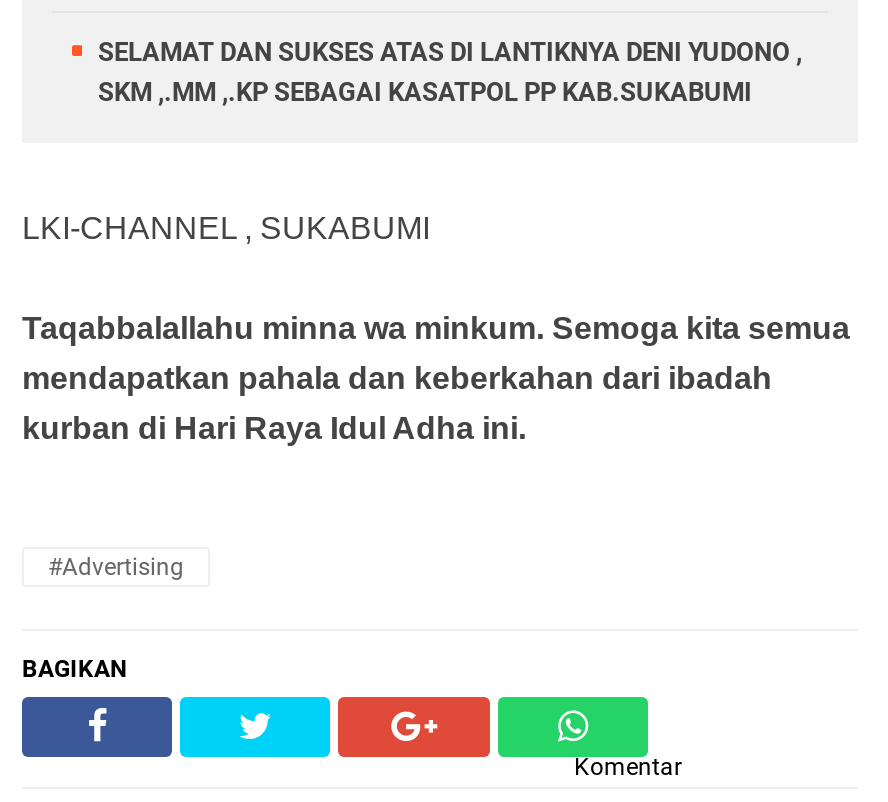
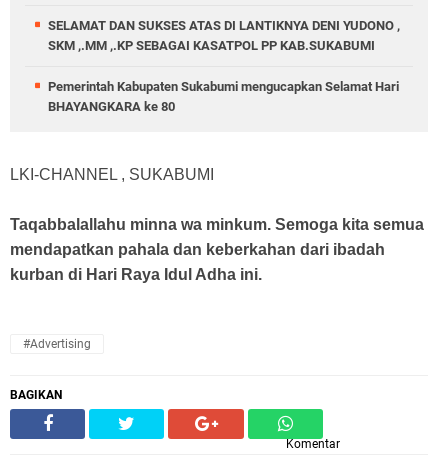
+ Pemerintah Kabupaten Sukabumi mengucapkan Selamat Hari
+ BHAYANGKARA ke 80
